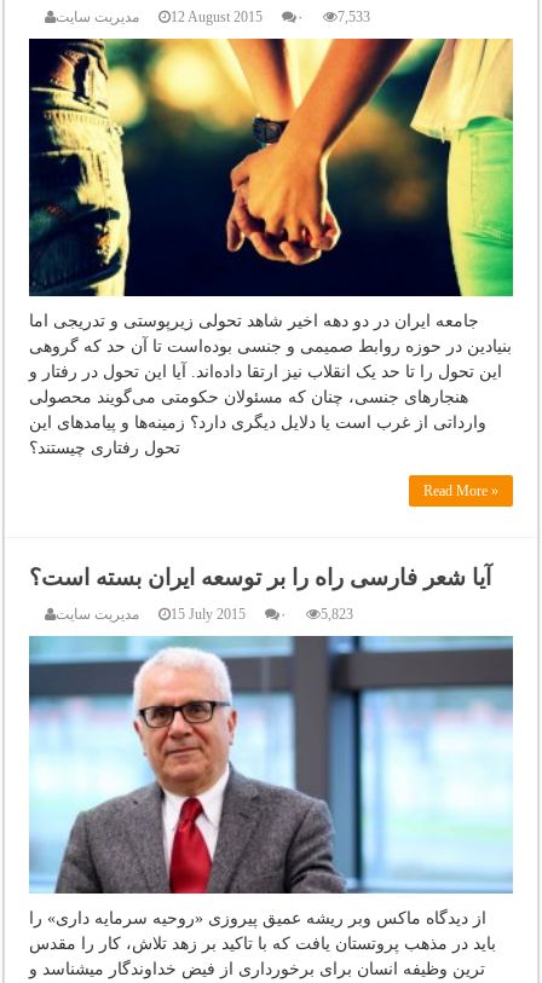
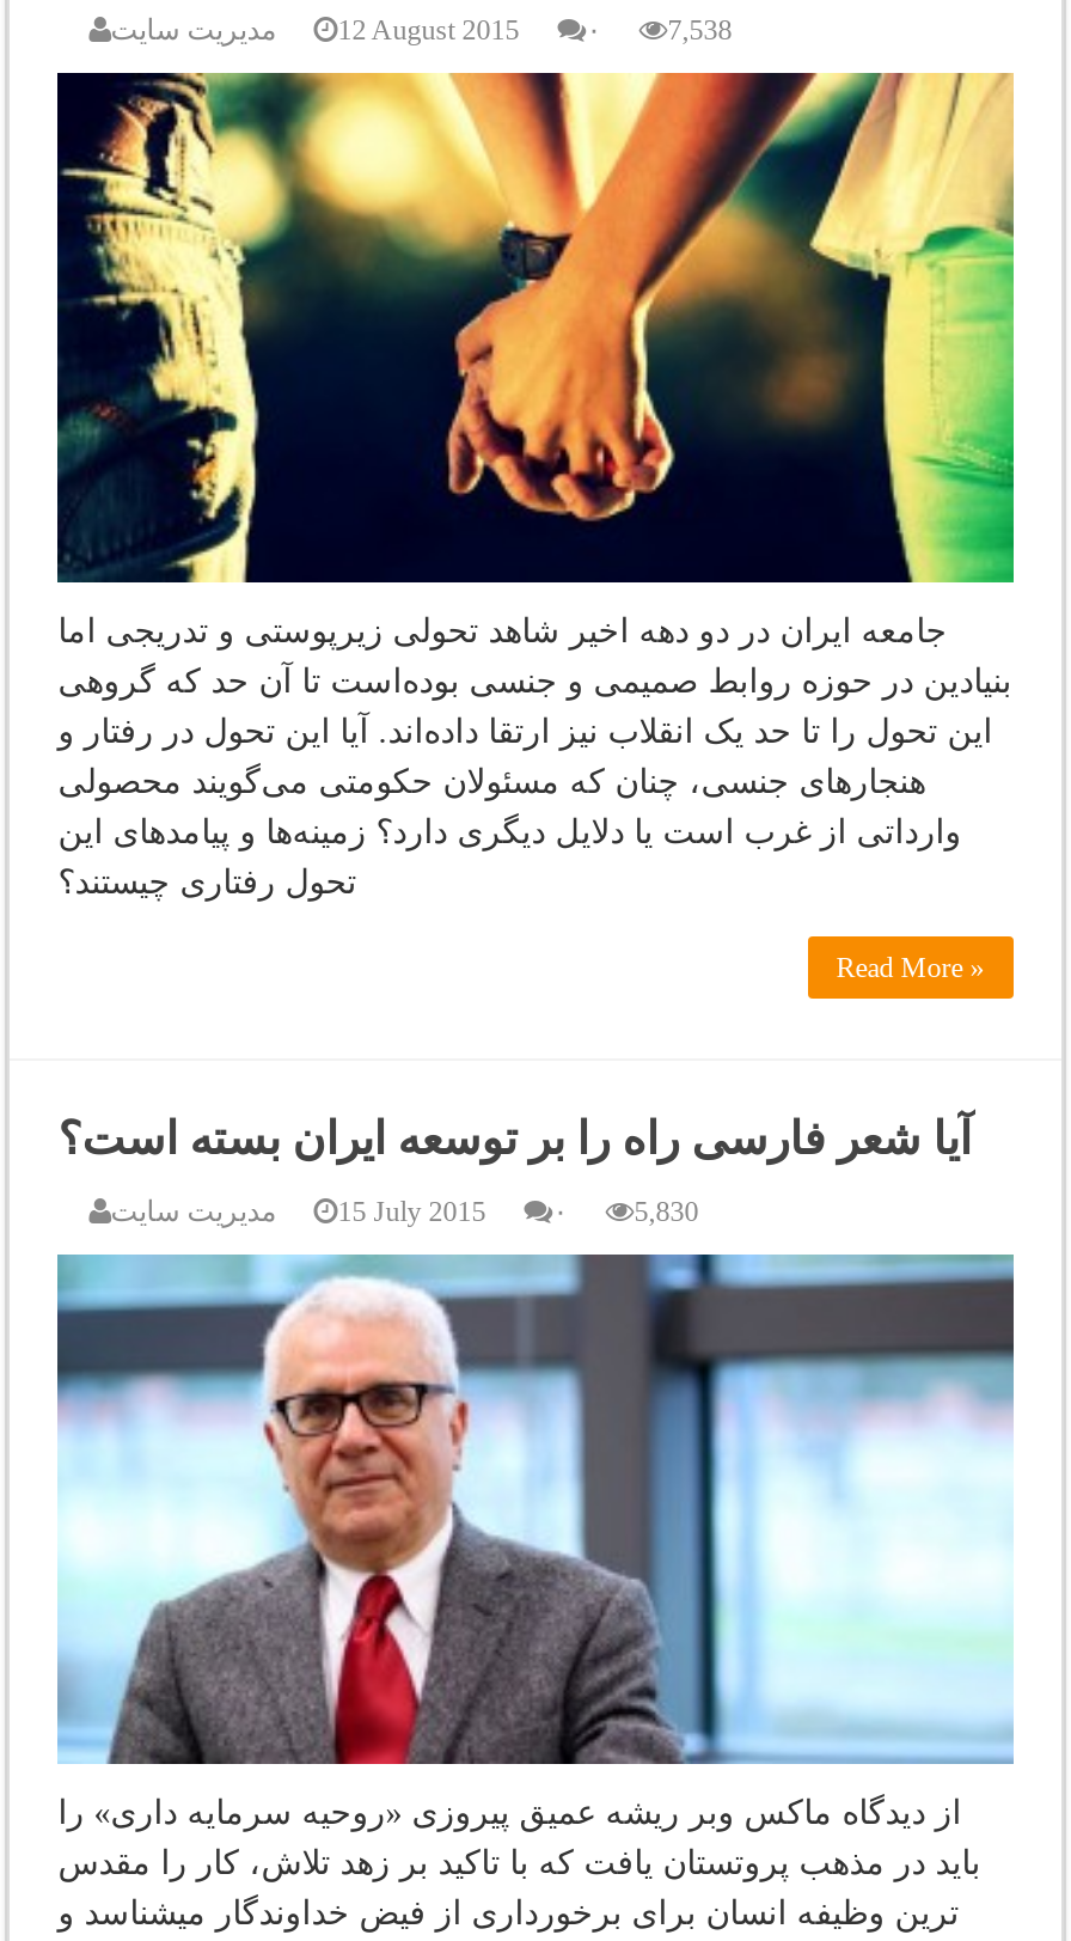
- 7,533
+ 7,538

- 5,823
+ 5,830
